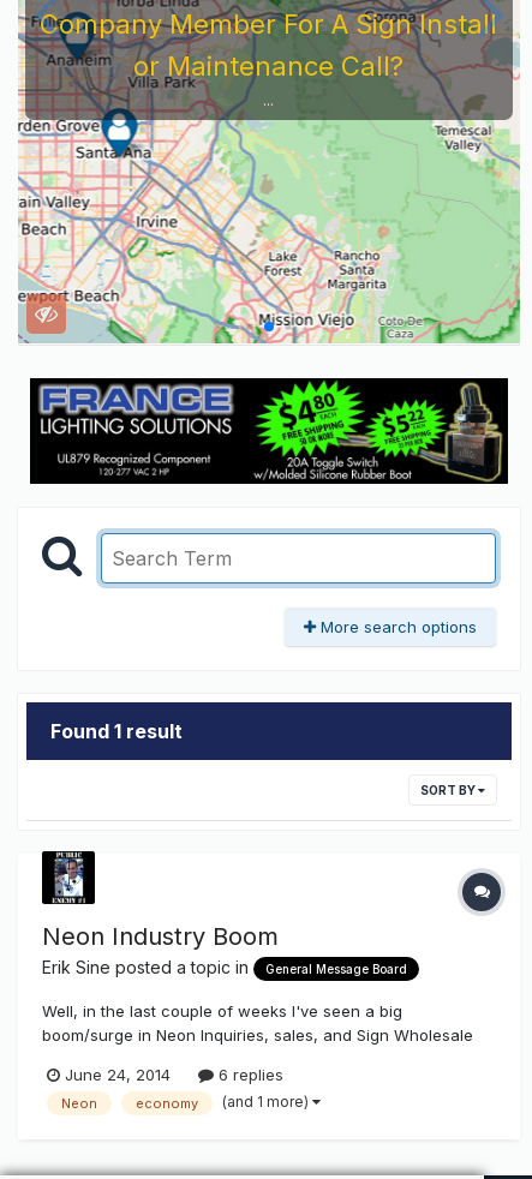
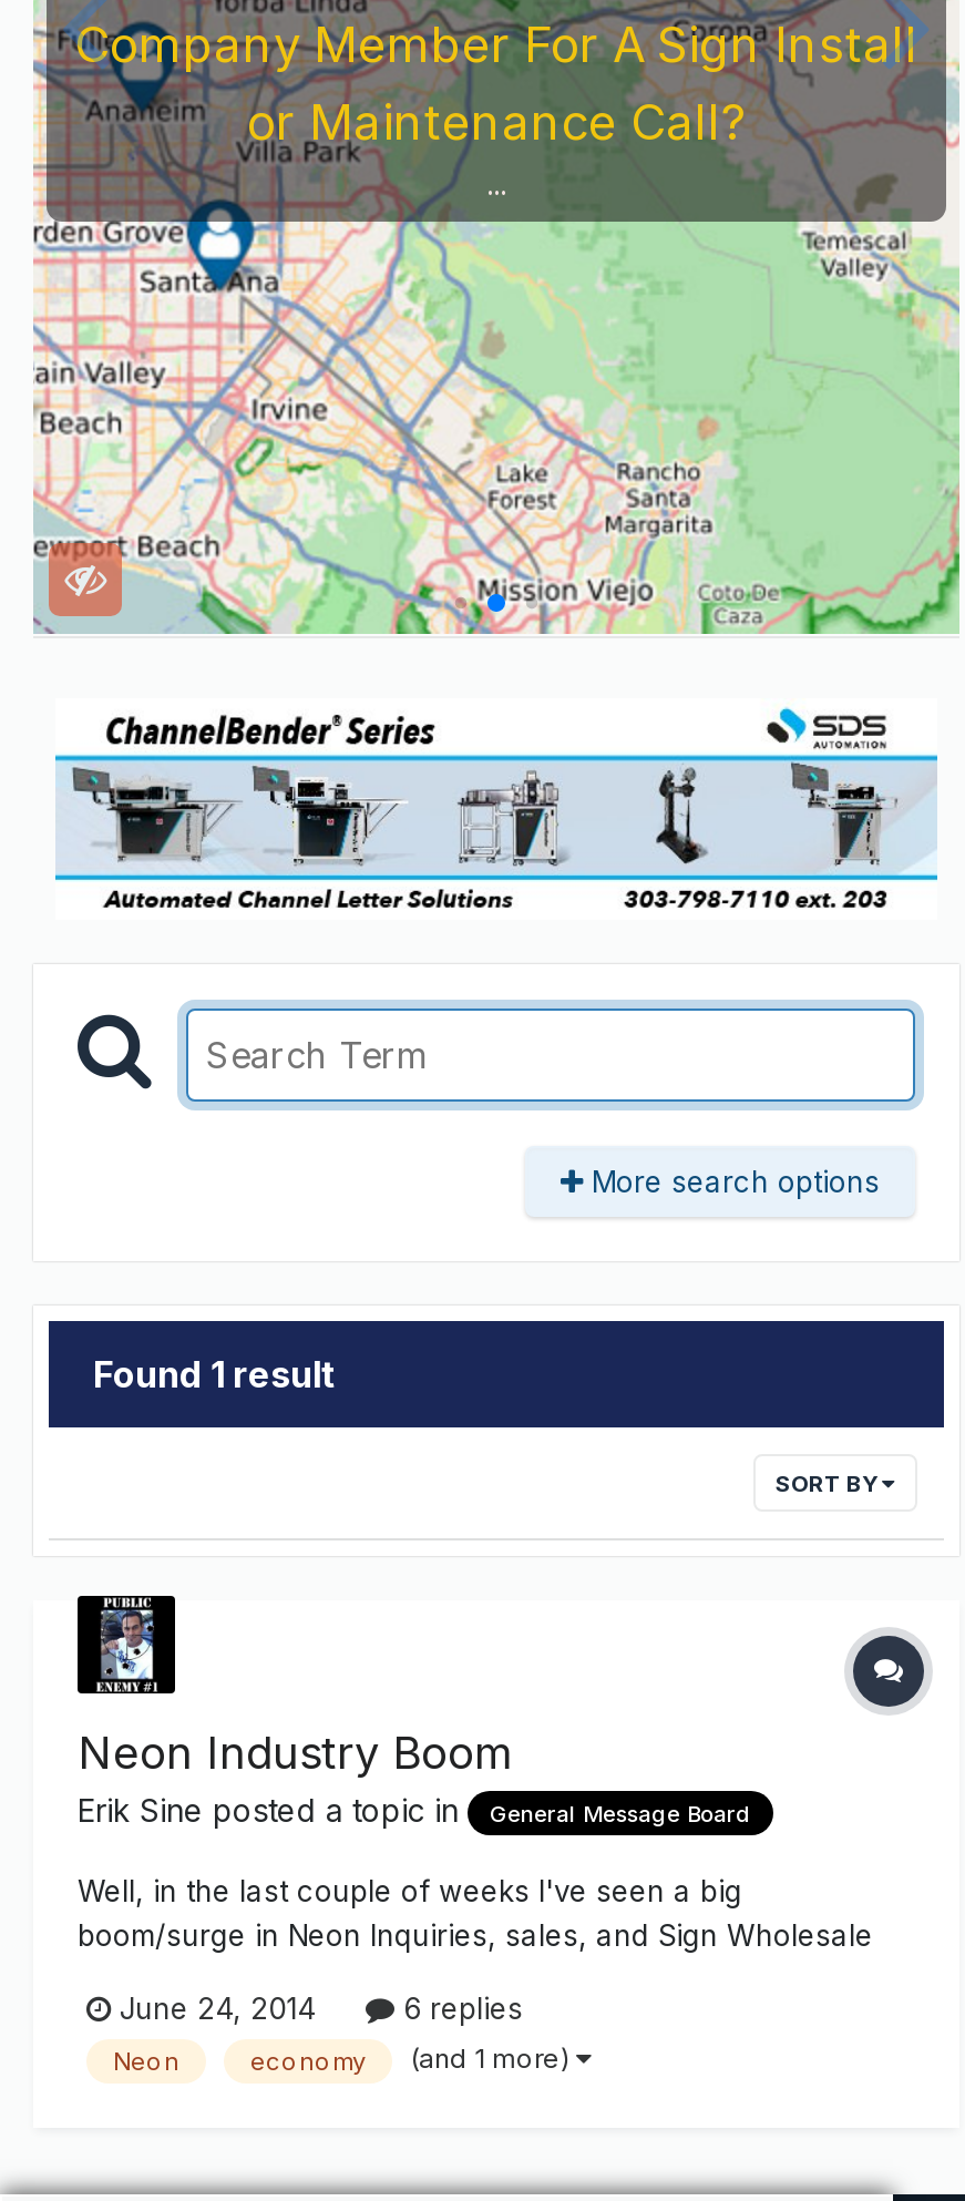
- [image]
+ [image]
